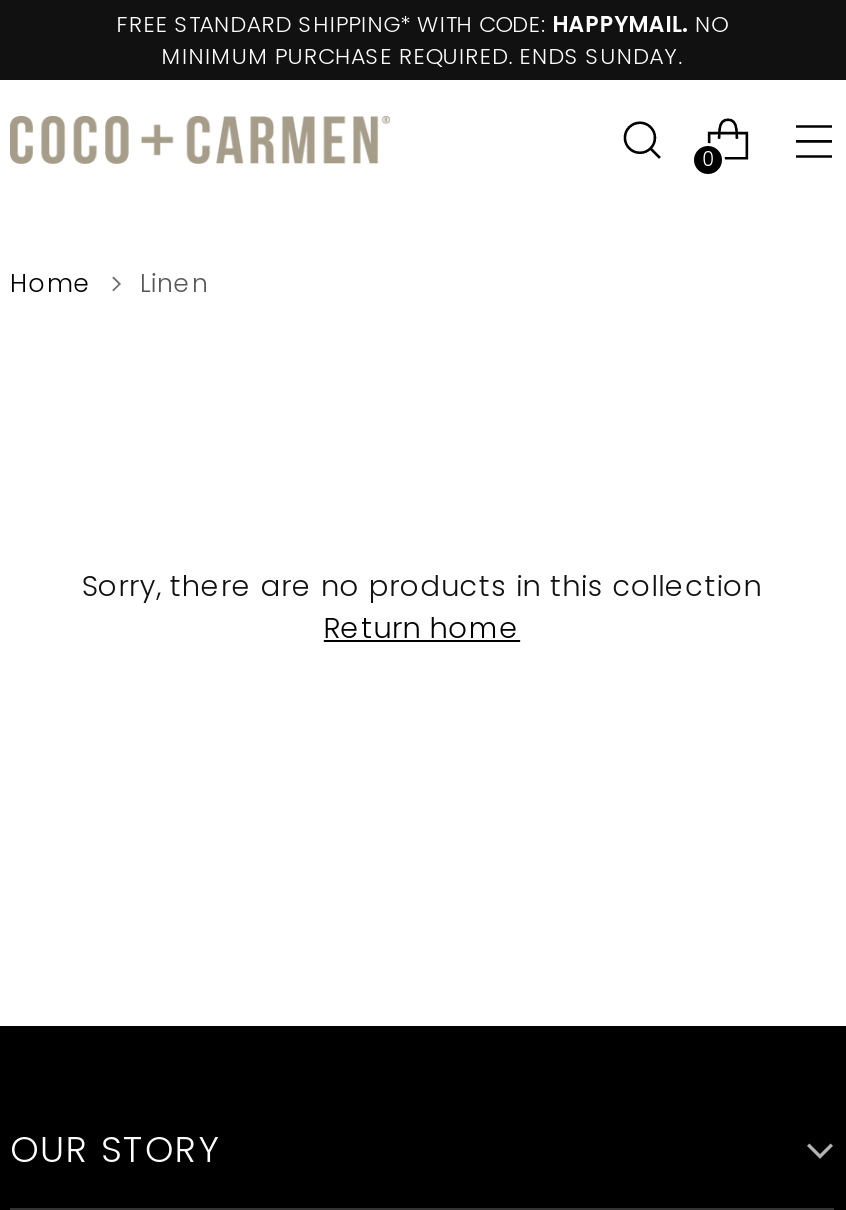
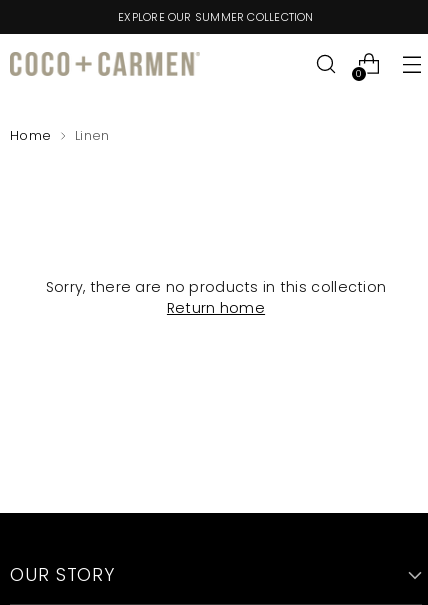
- FREE STANDARD SHIPPING* WITH CODE: HAPPYMAIL. NO
- MINIMUM PURCHASE REQUIRED. ENDS SUNDAY.
+ EXPLORE OUR SUMMER COLLECTION
